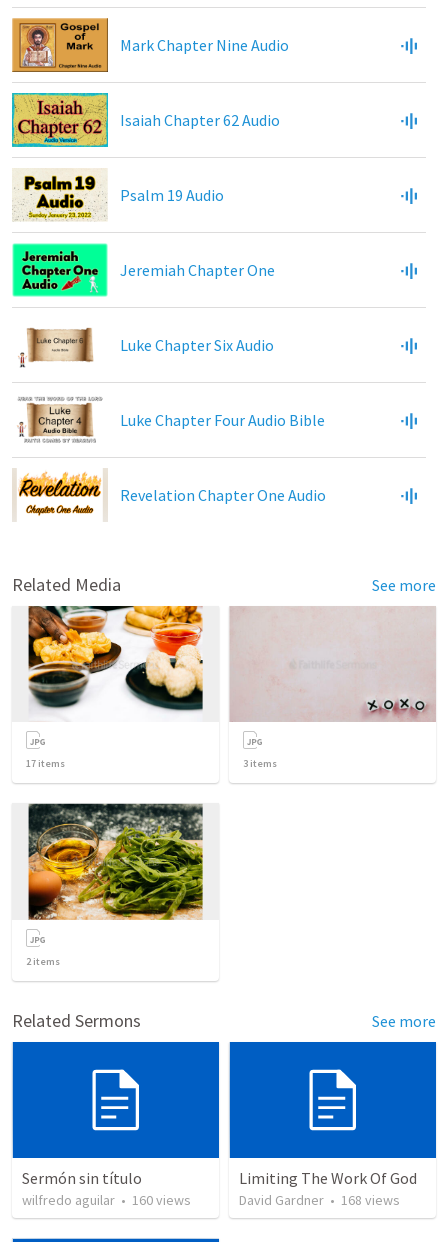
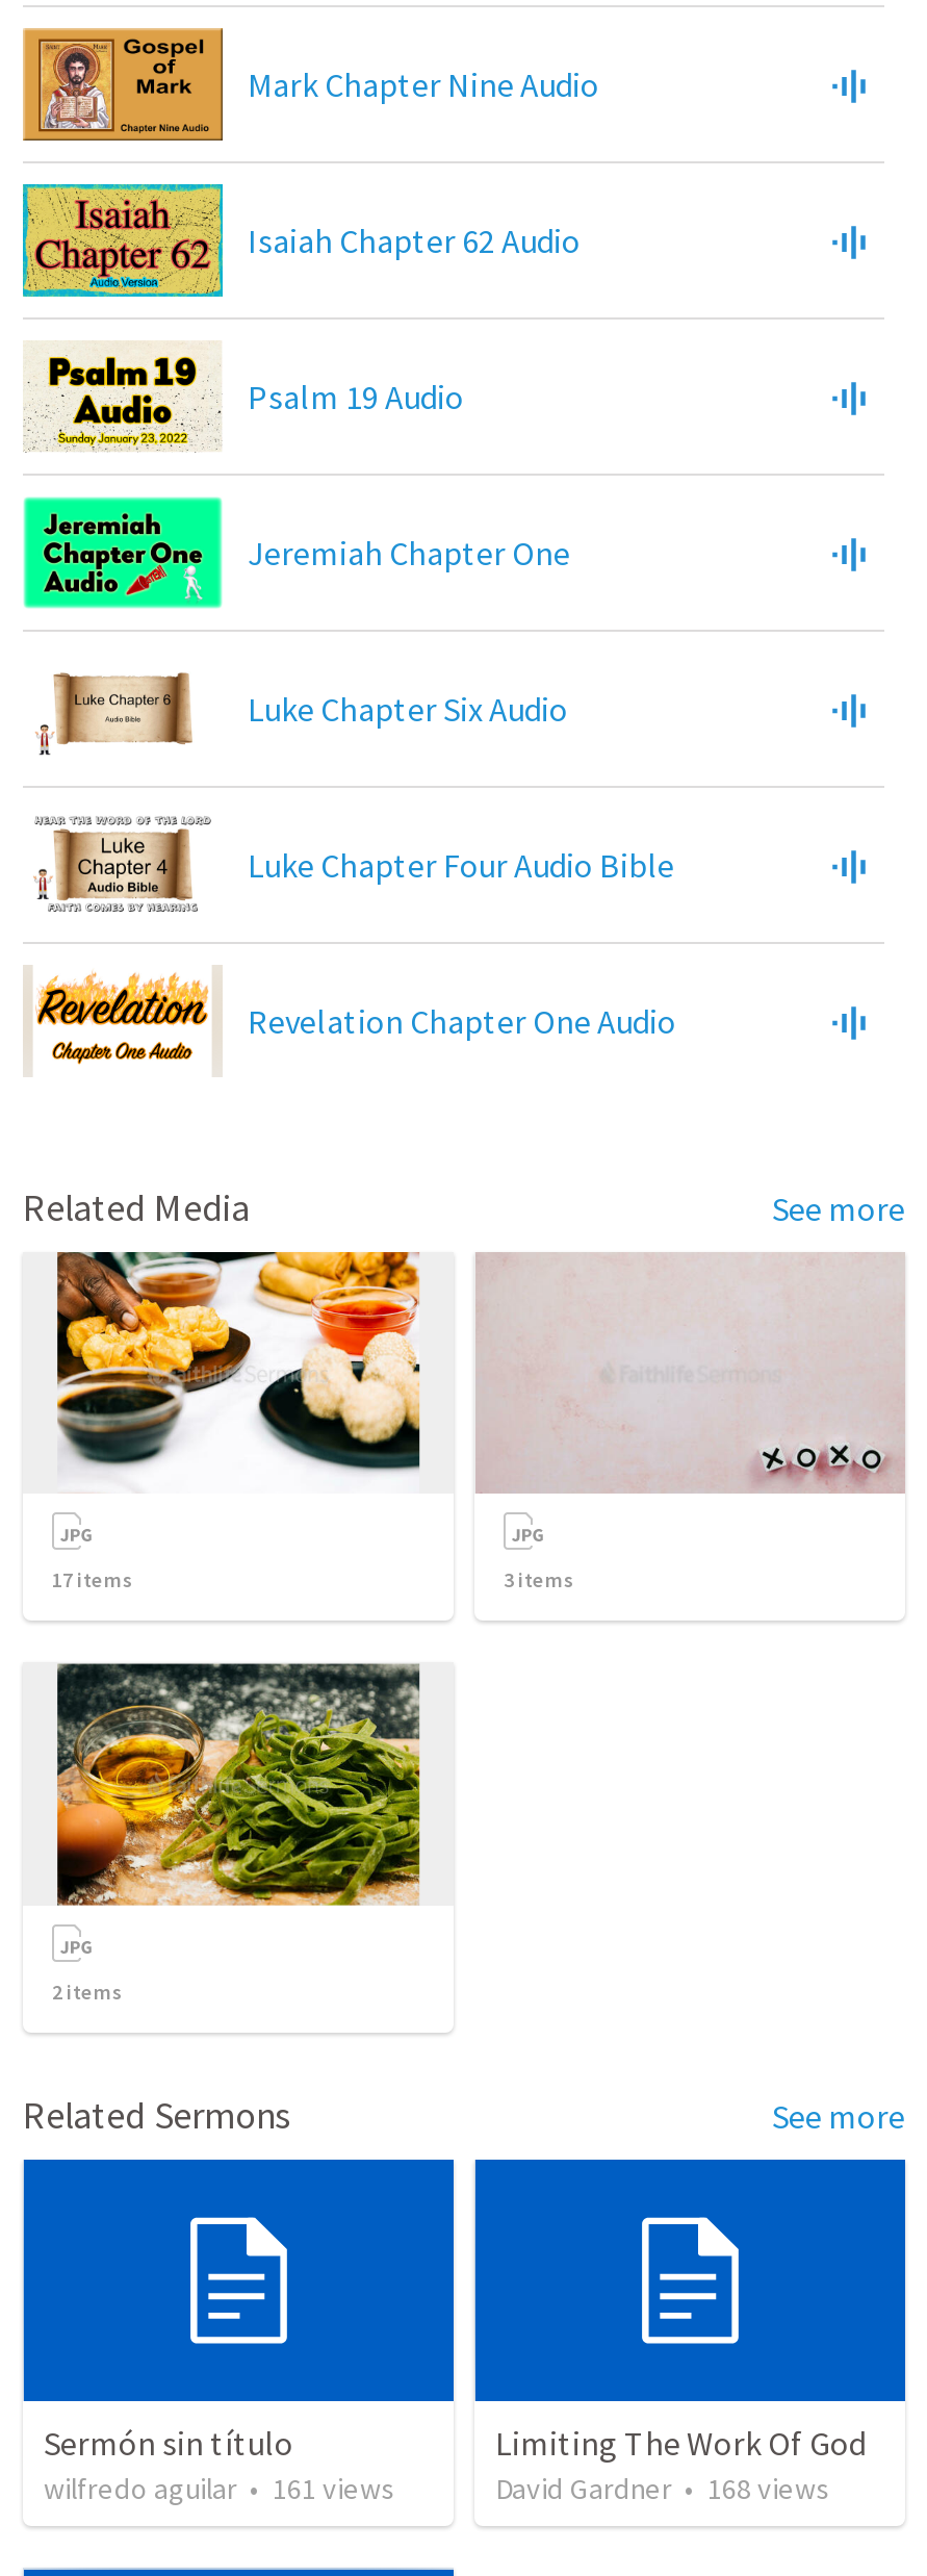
- wilfredo aguilar • 160 views
+ wilfredo aguilar • 161 views
